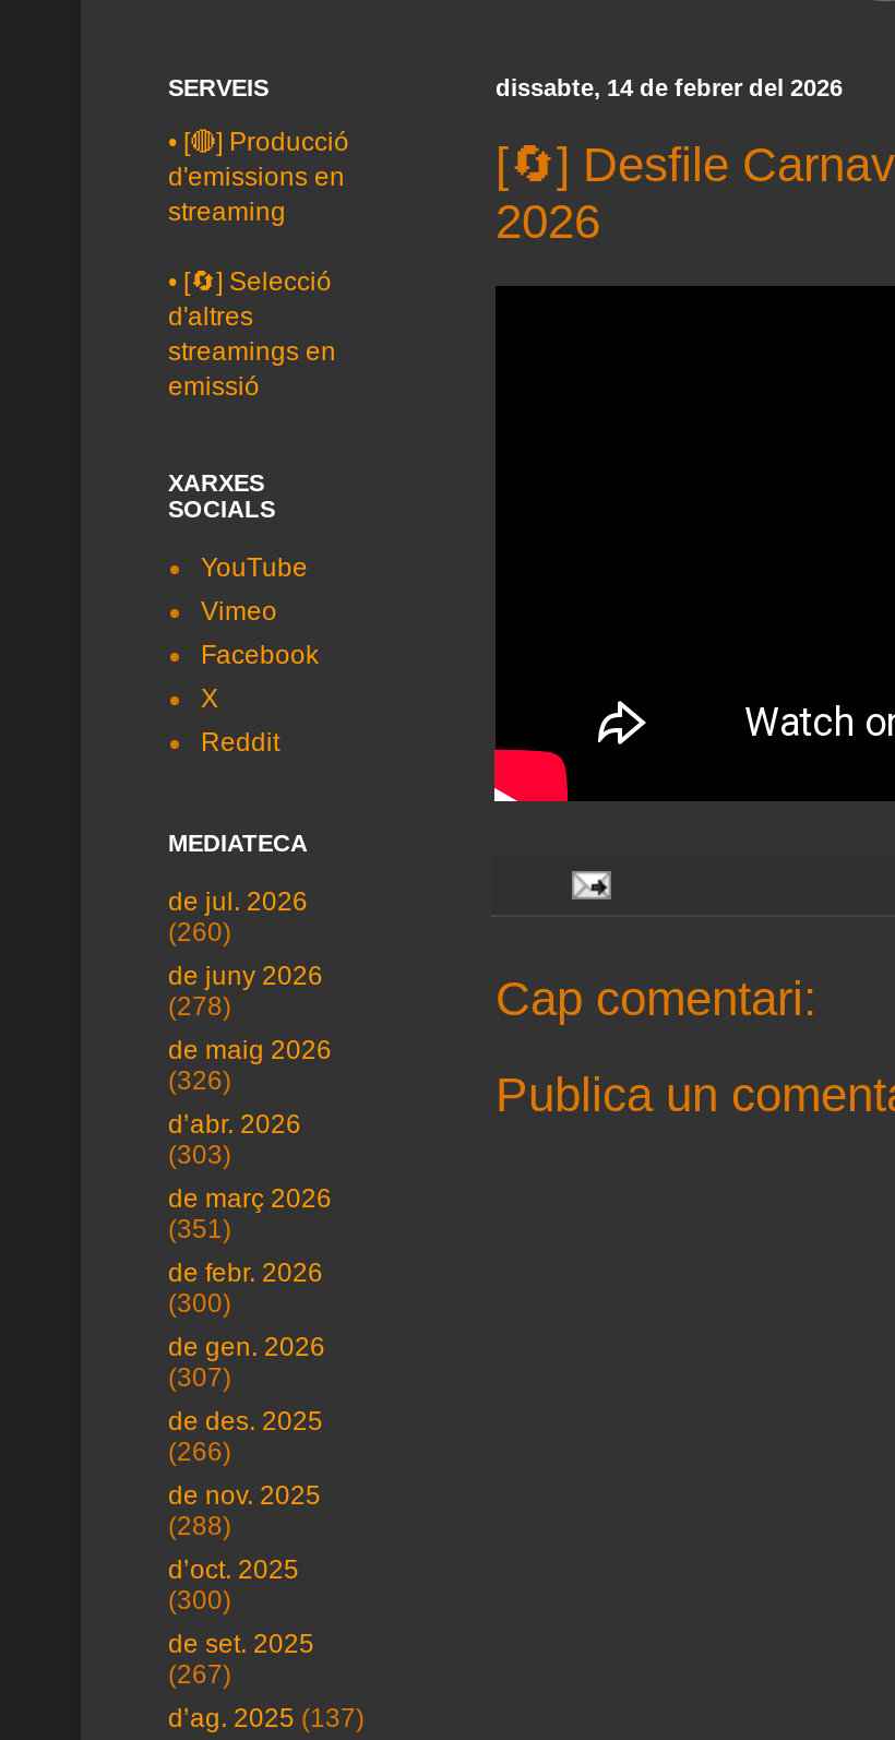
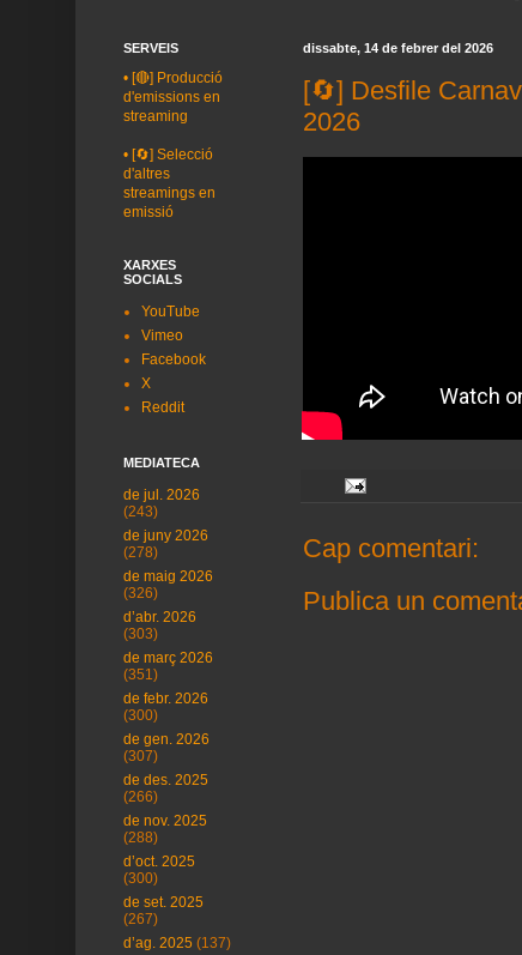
- (260)
+ (243)
